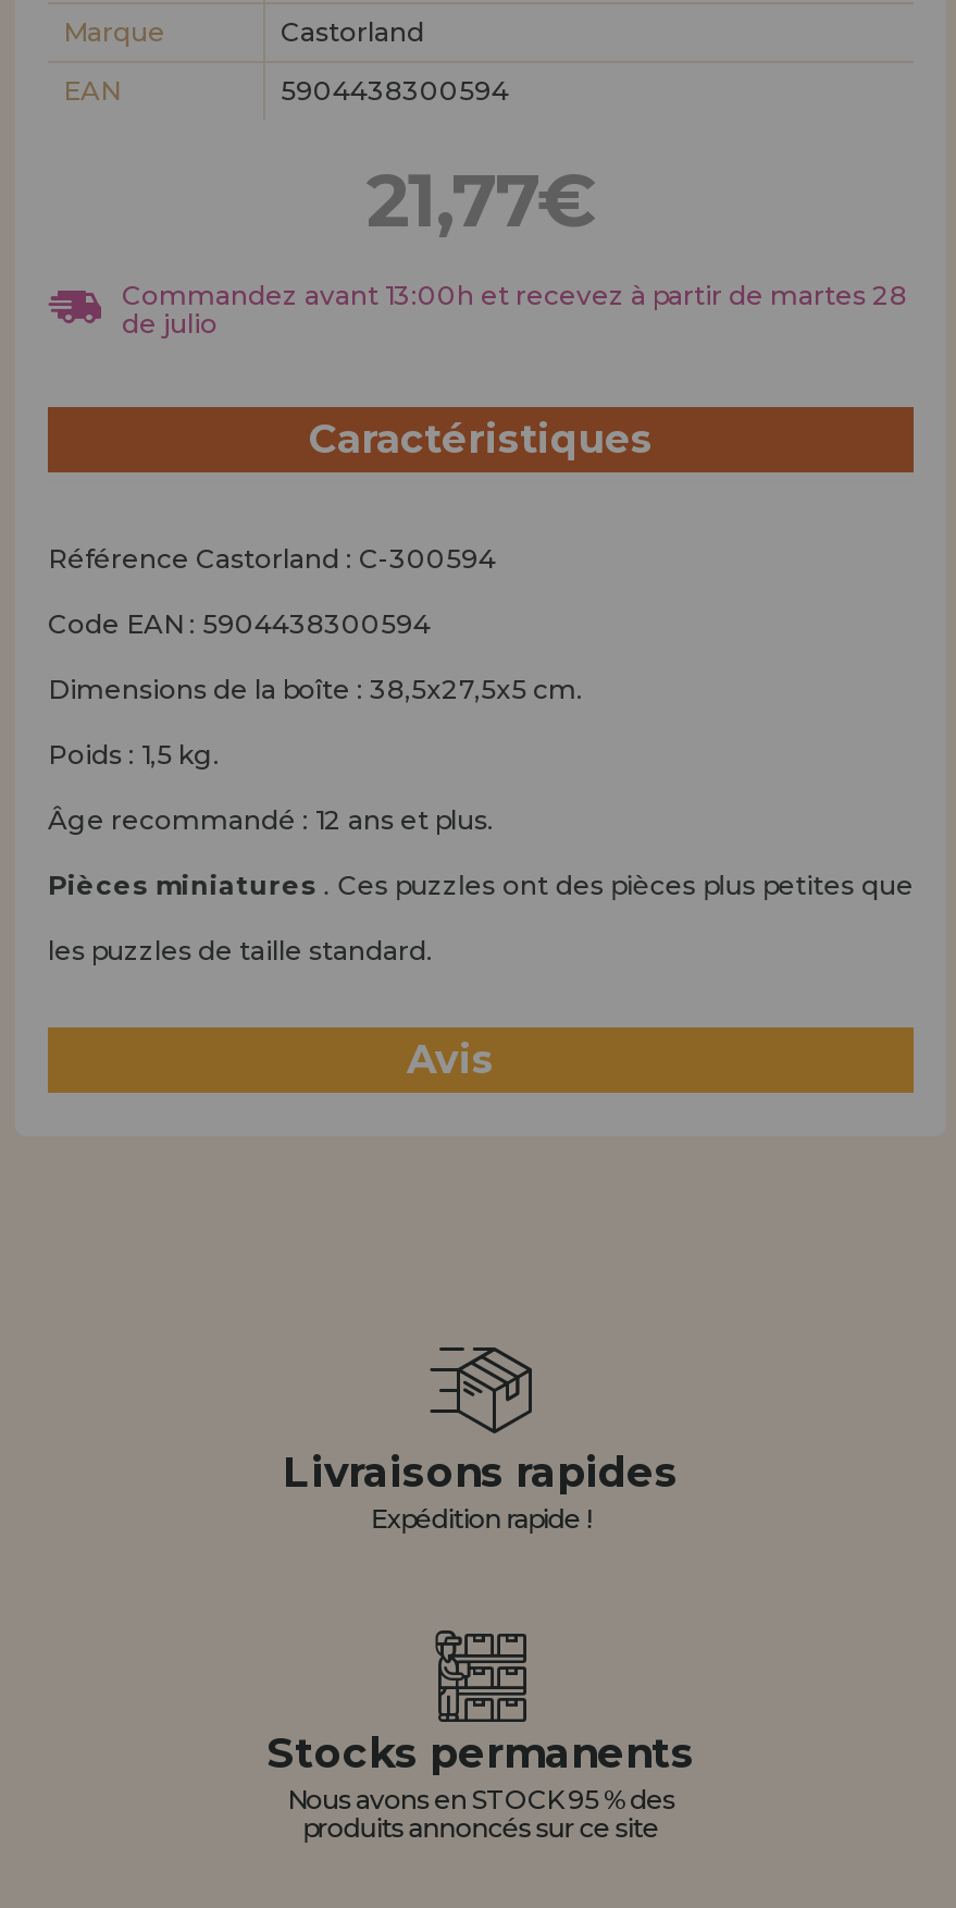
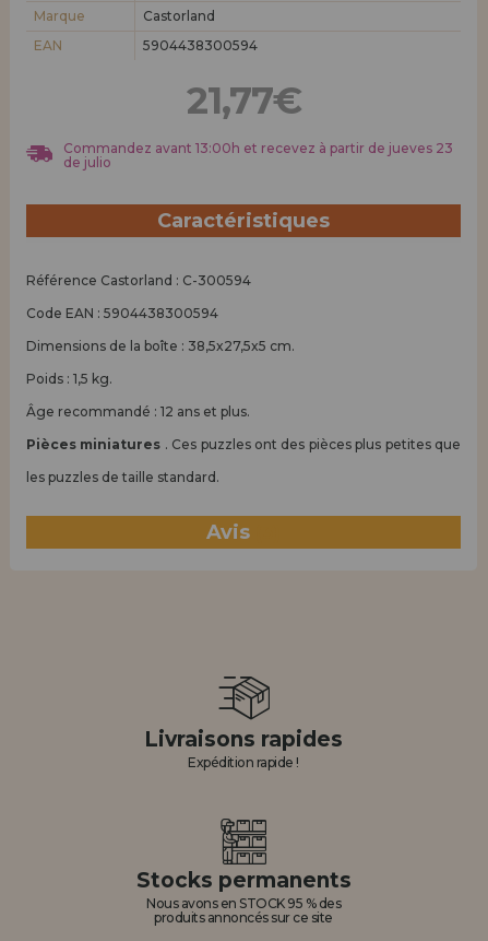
- Commandez avant 13:00h et recevez à partir de martes 28
+ Commandez avant 13:00h et recevez à partir de jueves 23
